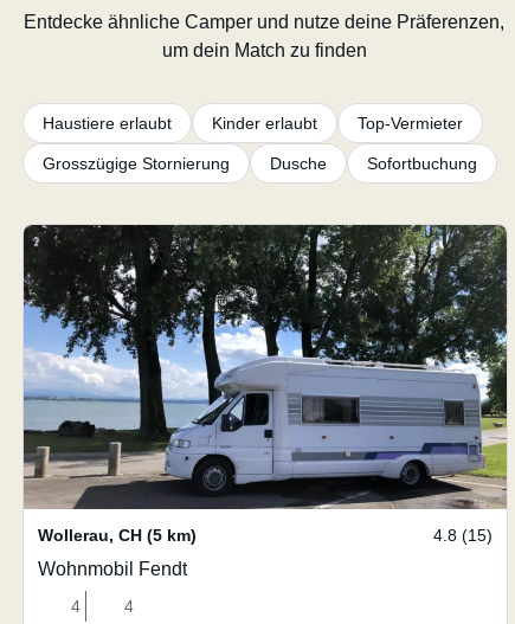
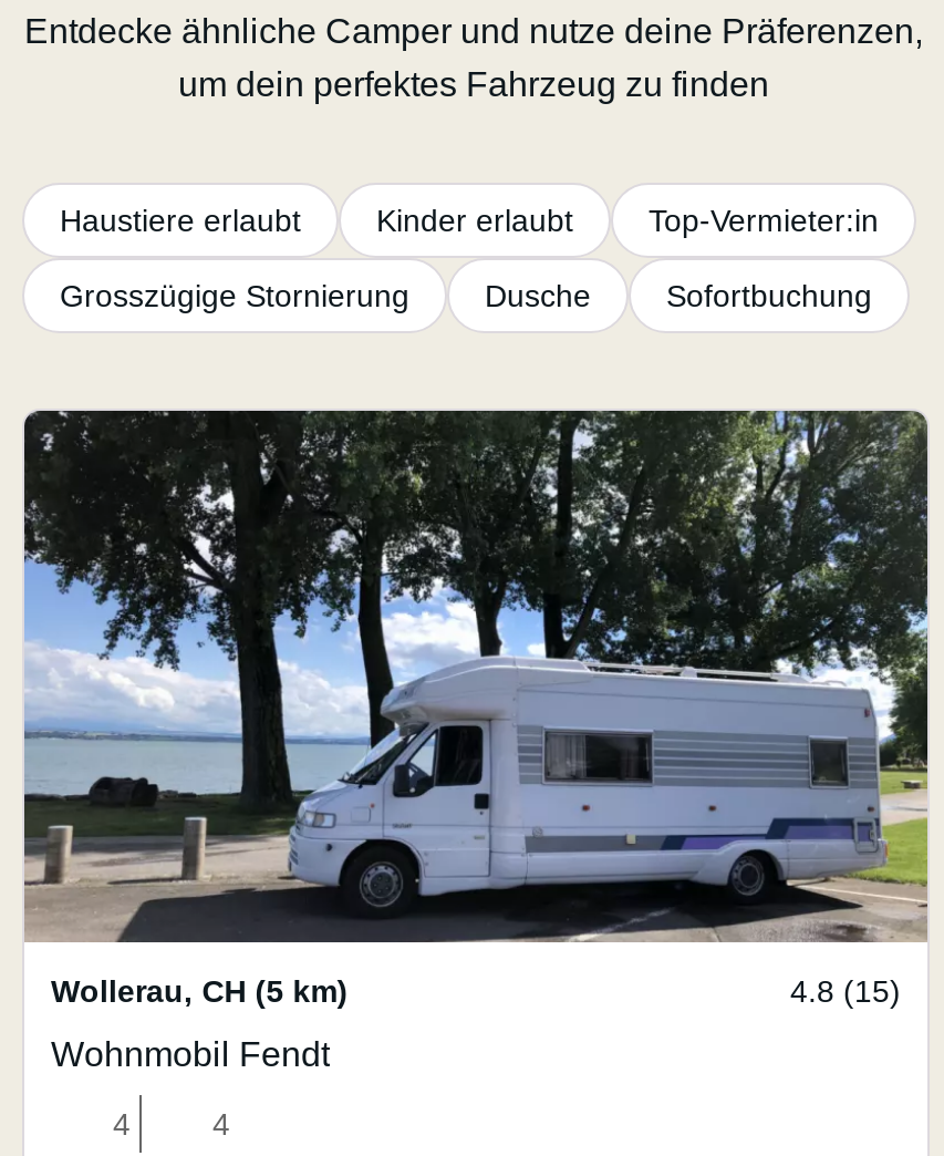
- um dein Match zu finden
+ um dein perfektes Fahrzeug zu finden

- Top-Vermieter
+ Top-Vermieter:in
